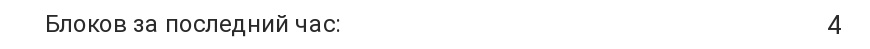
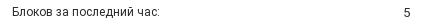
- 4
+ 5
